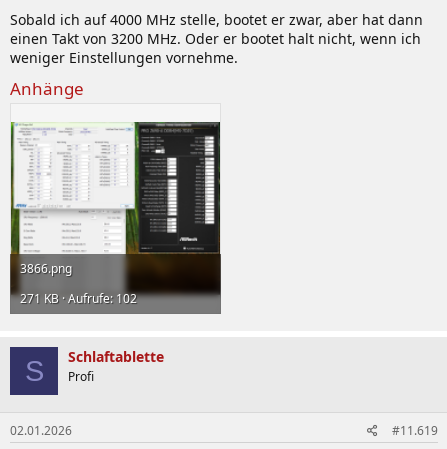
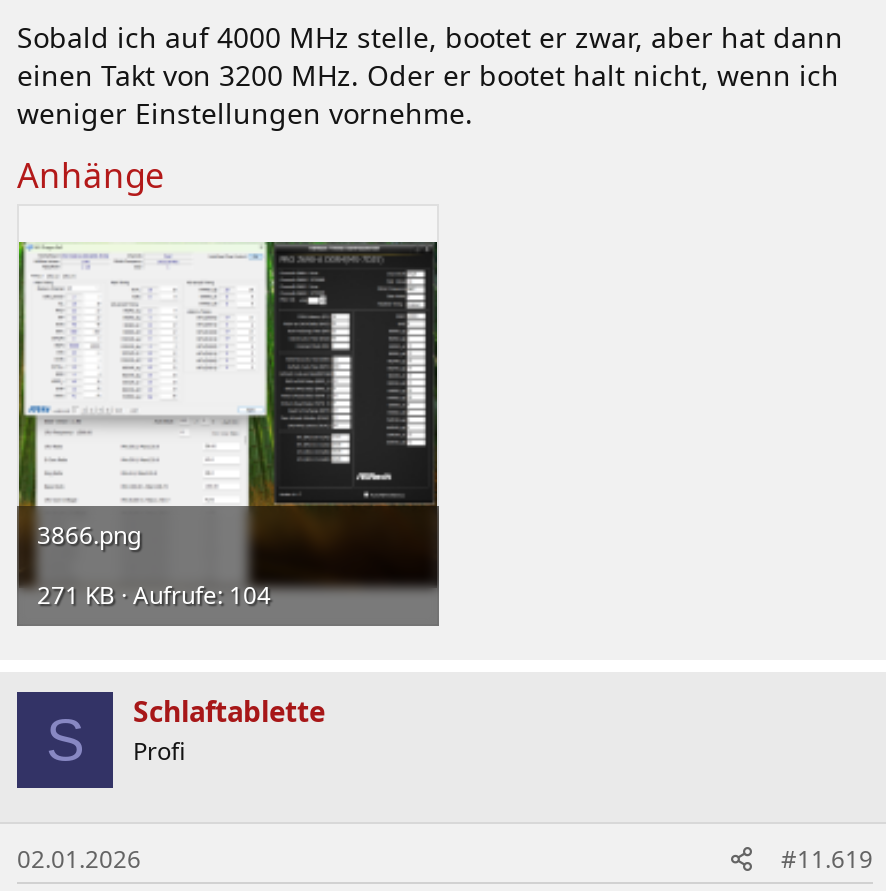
- 271 KB · Aufrufe: 102
+ 271 KB · Aufrufe: 104
